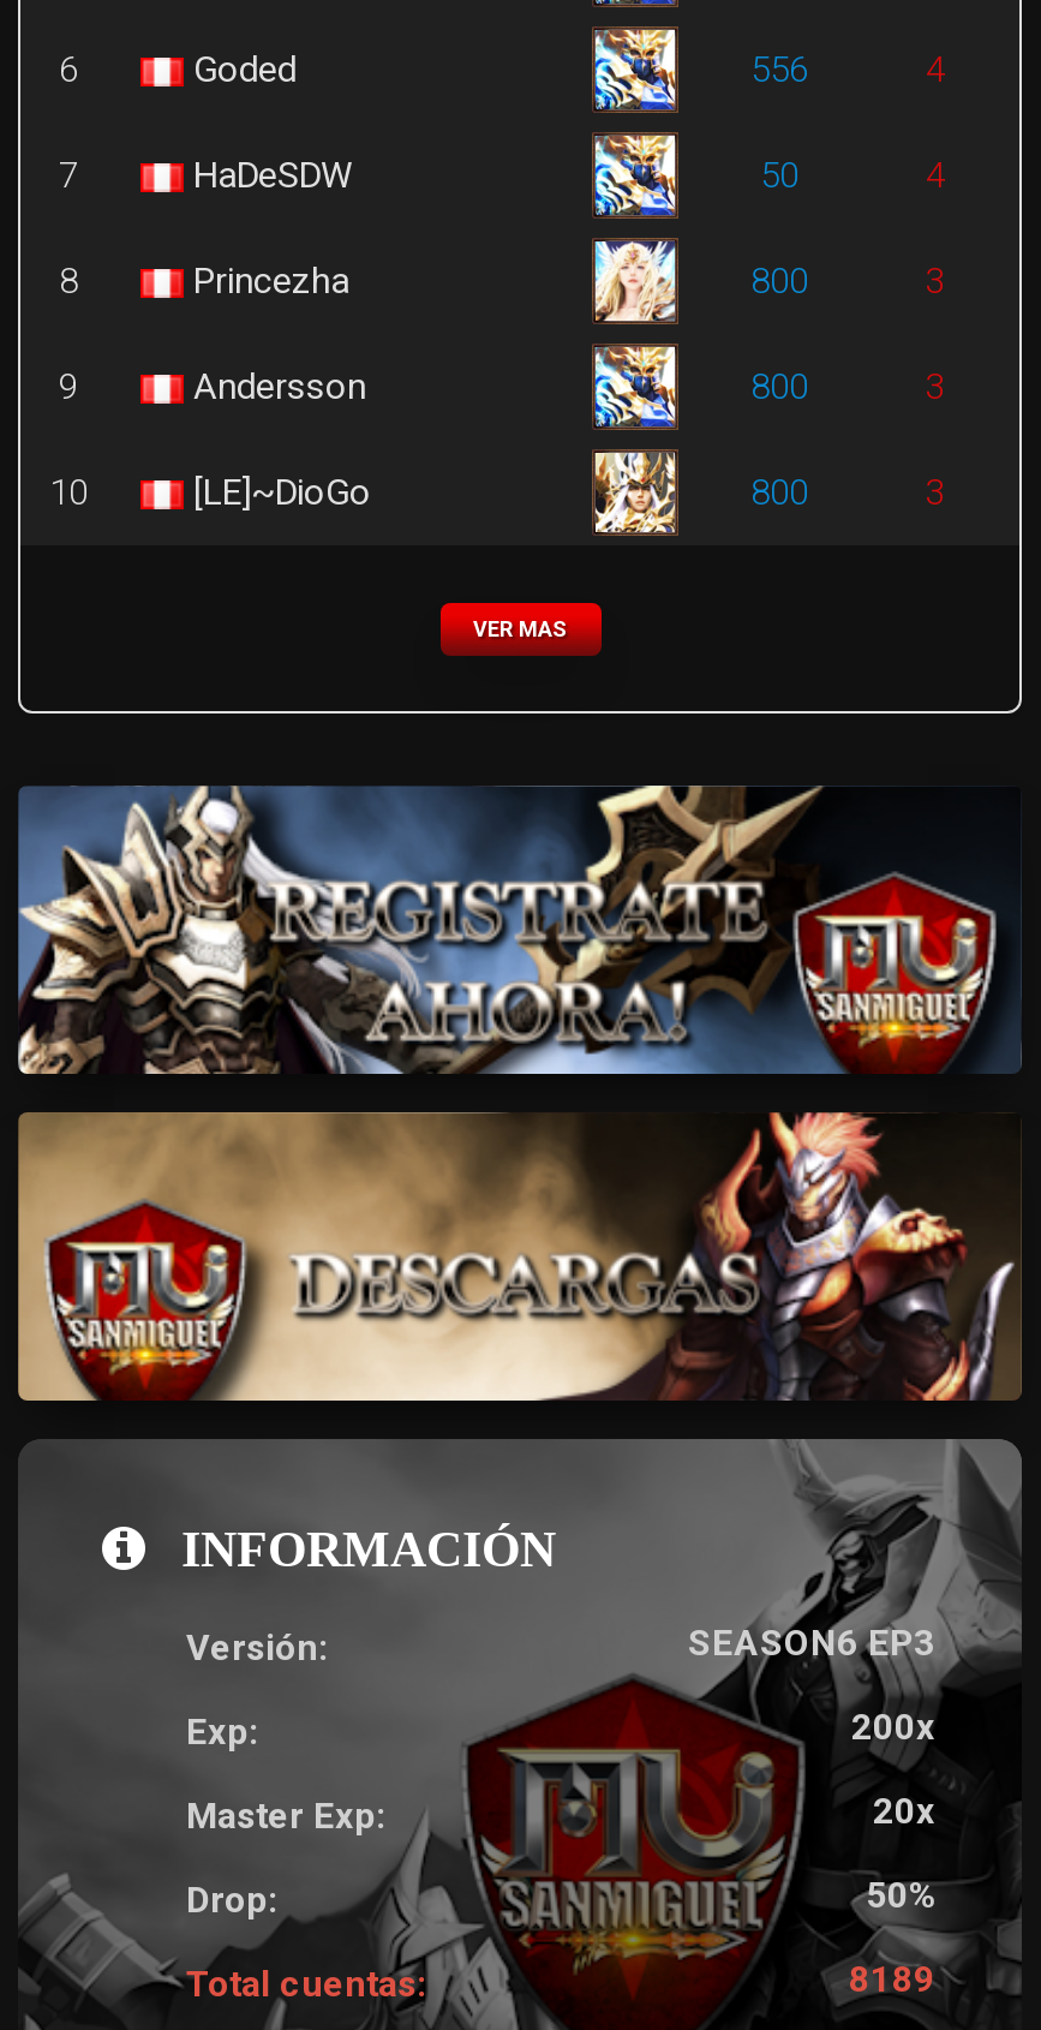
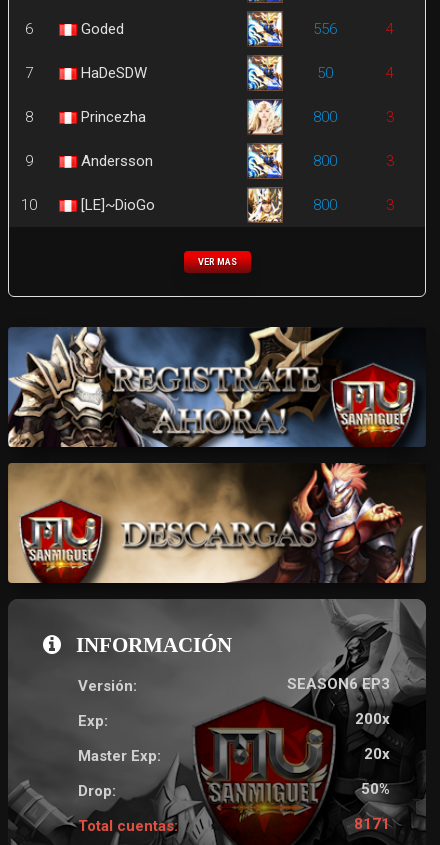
- 8189
+ 8171
